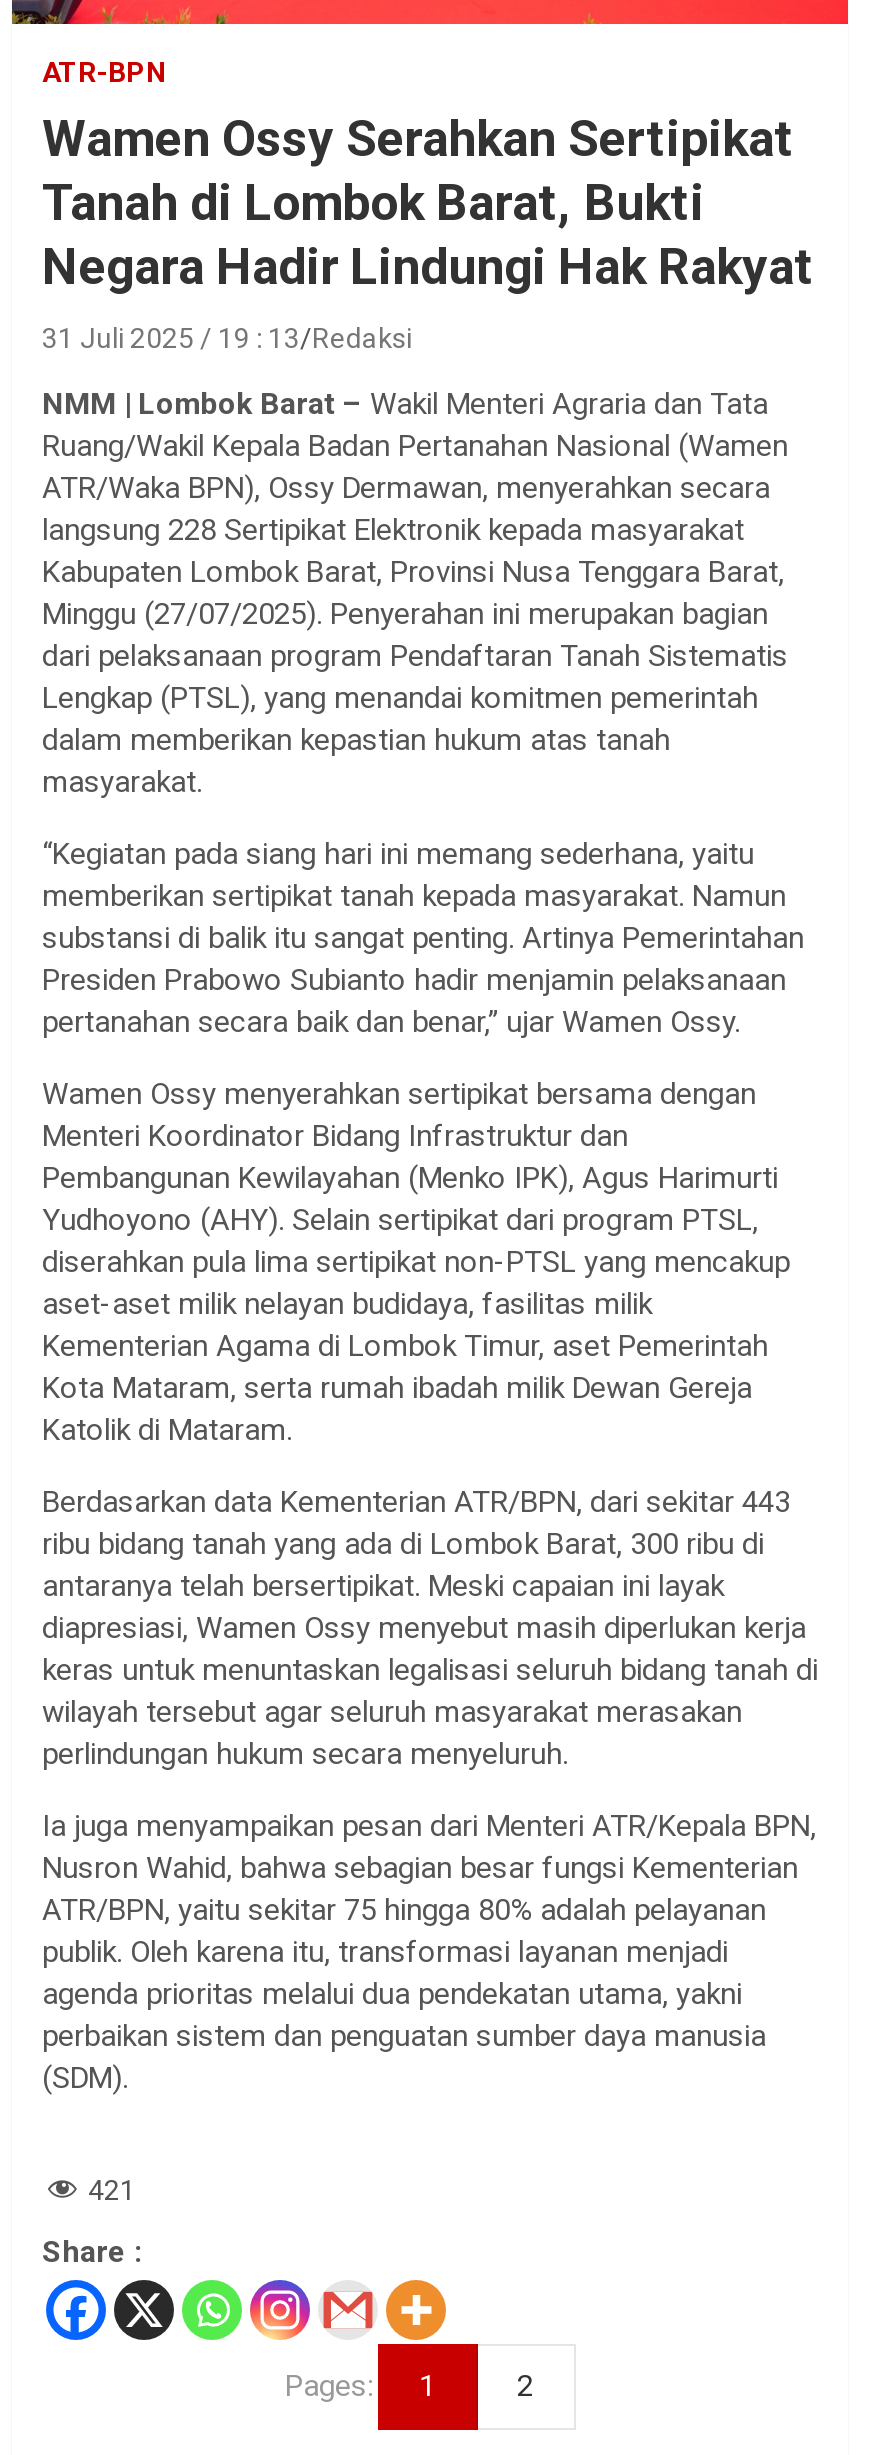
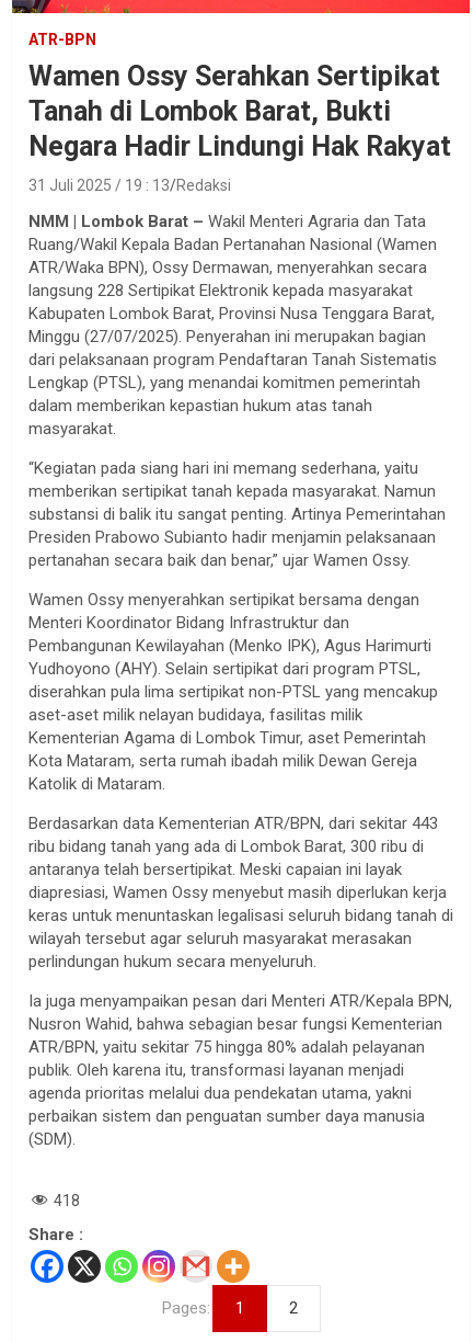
- 421
+ 418
